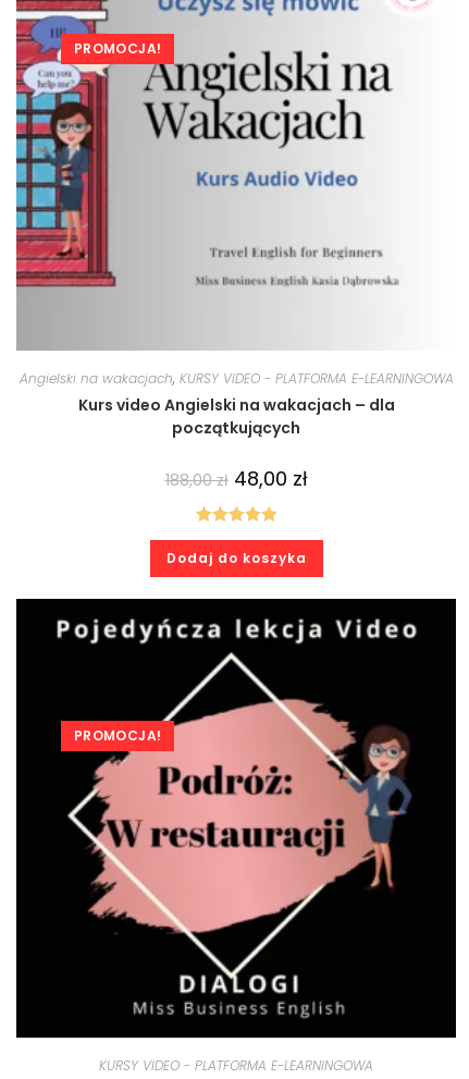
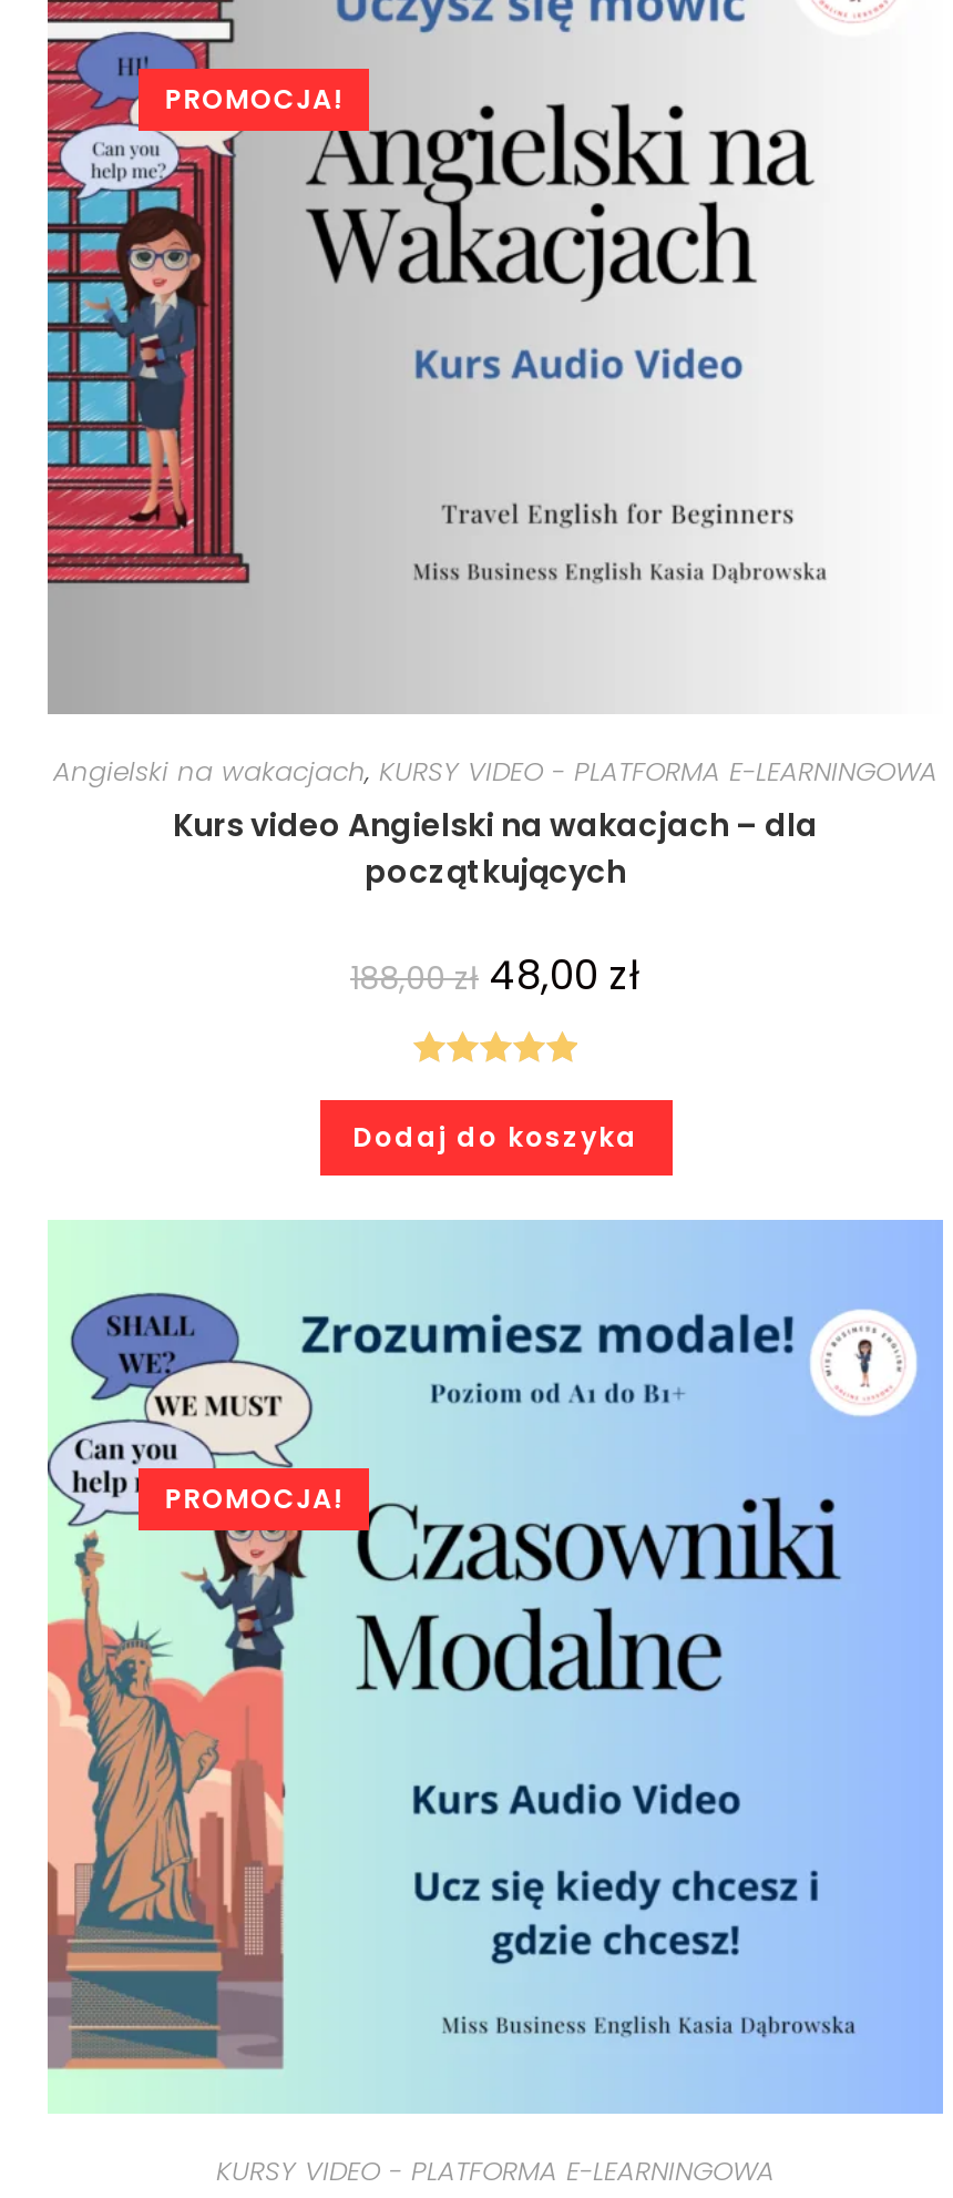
- [image]
+ [image]
